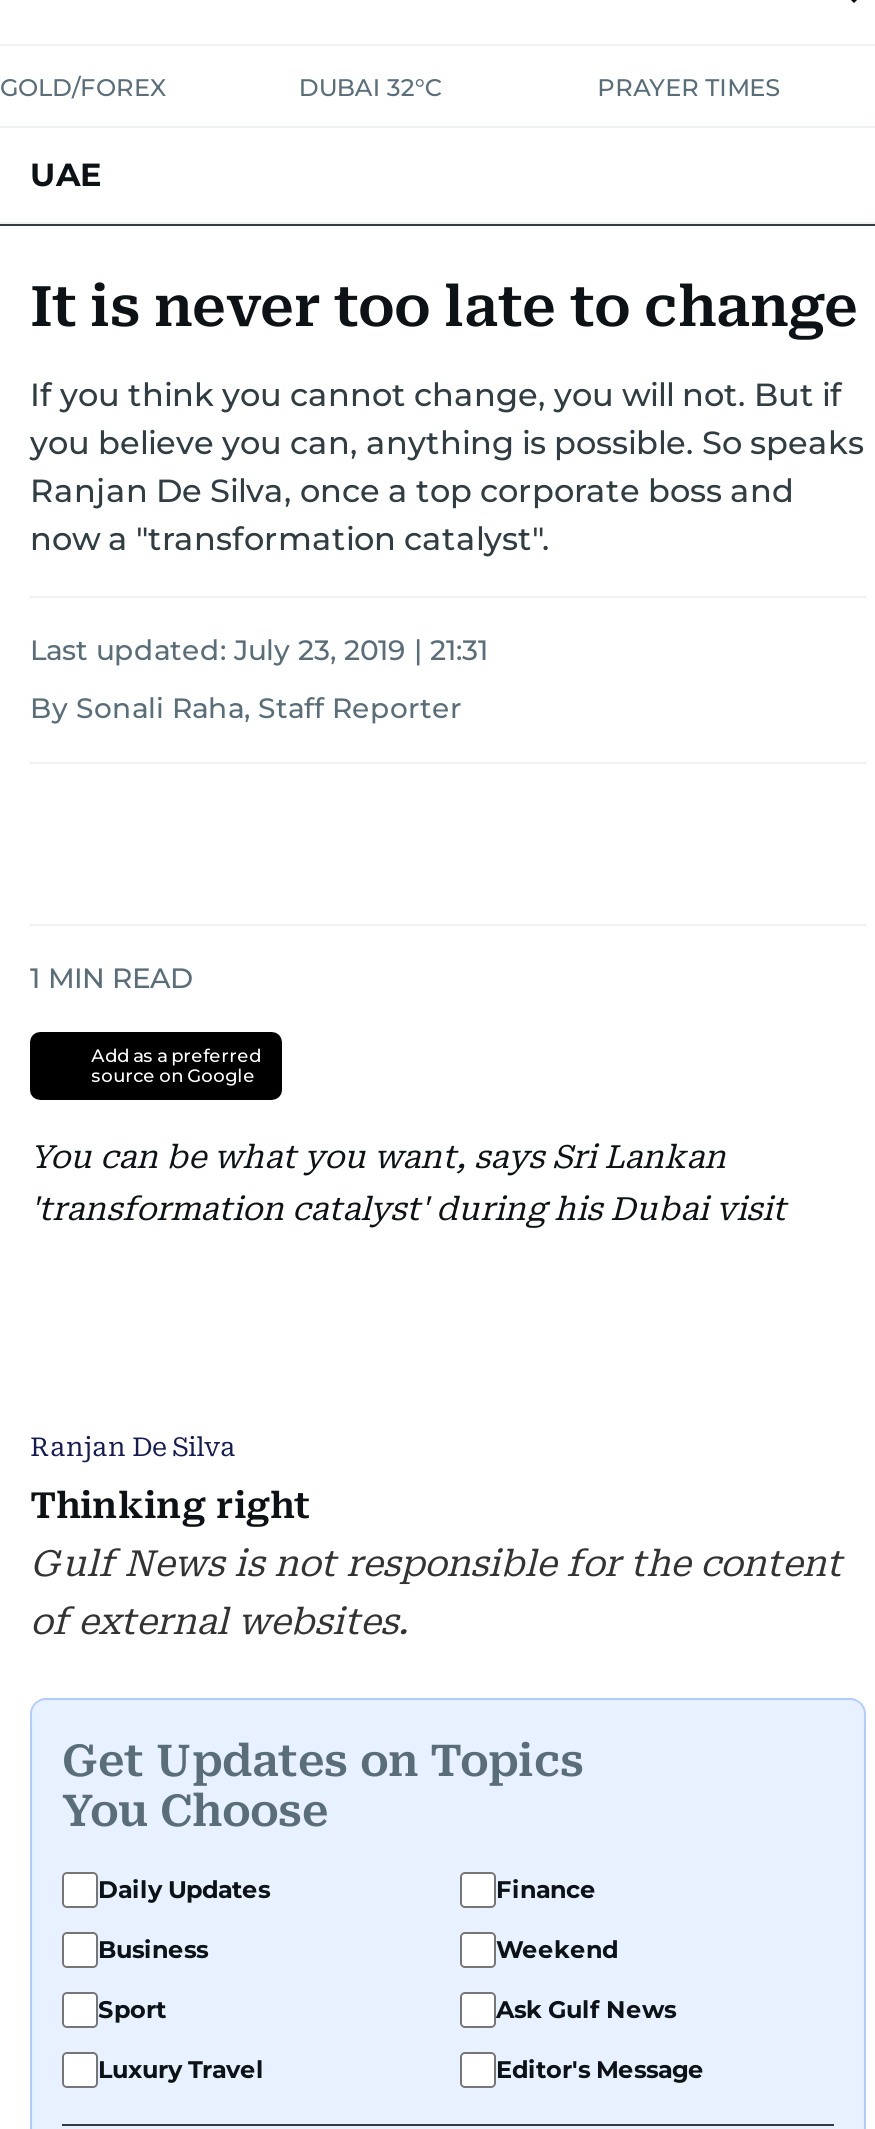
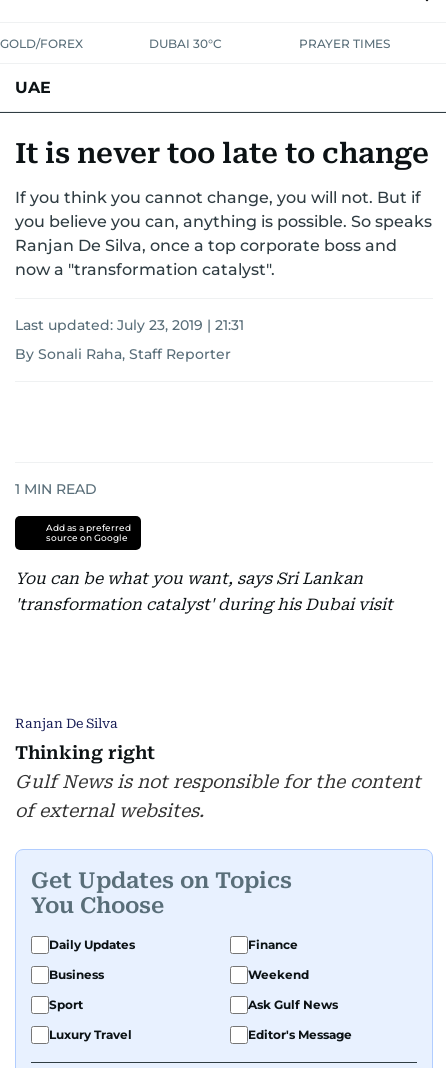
- DUBAI 32°C
+ DUBAI 30°C
